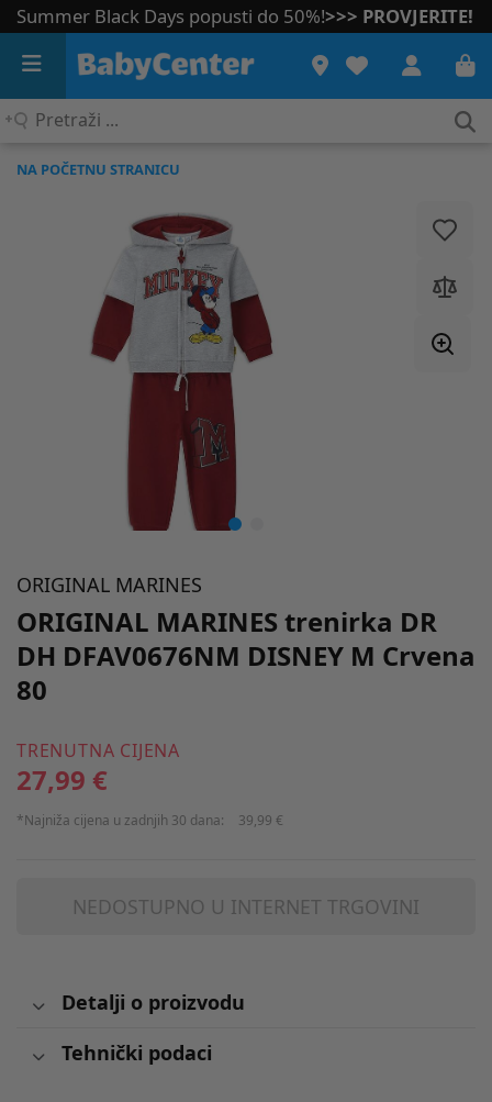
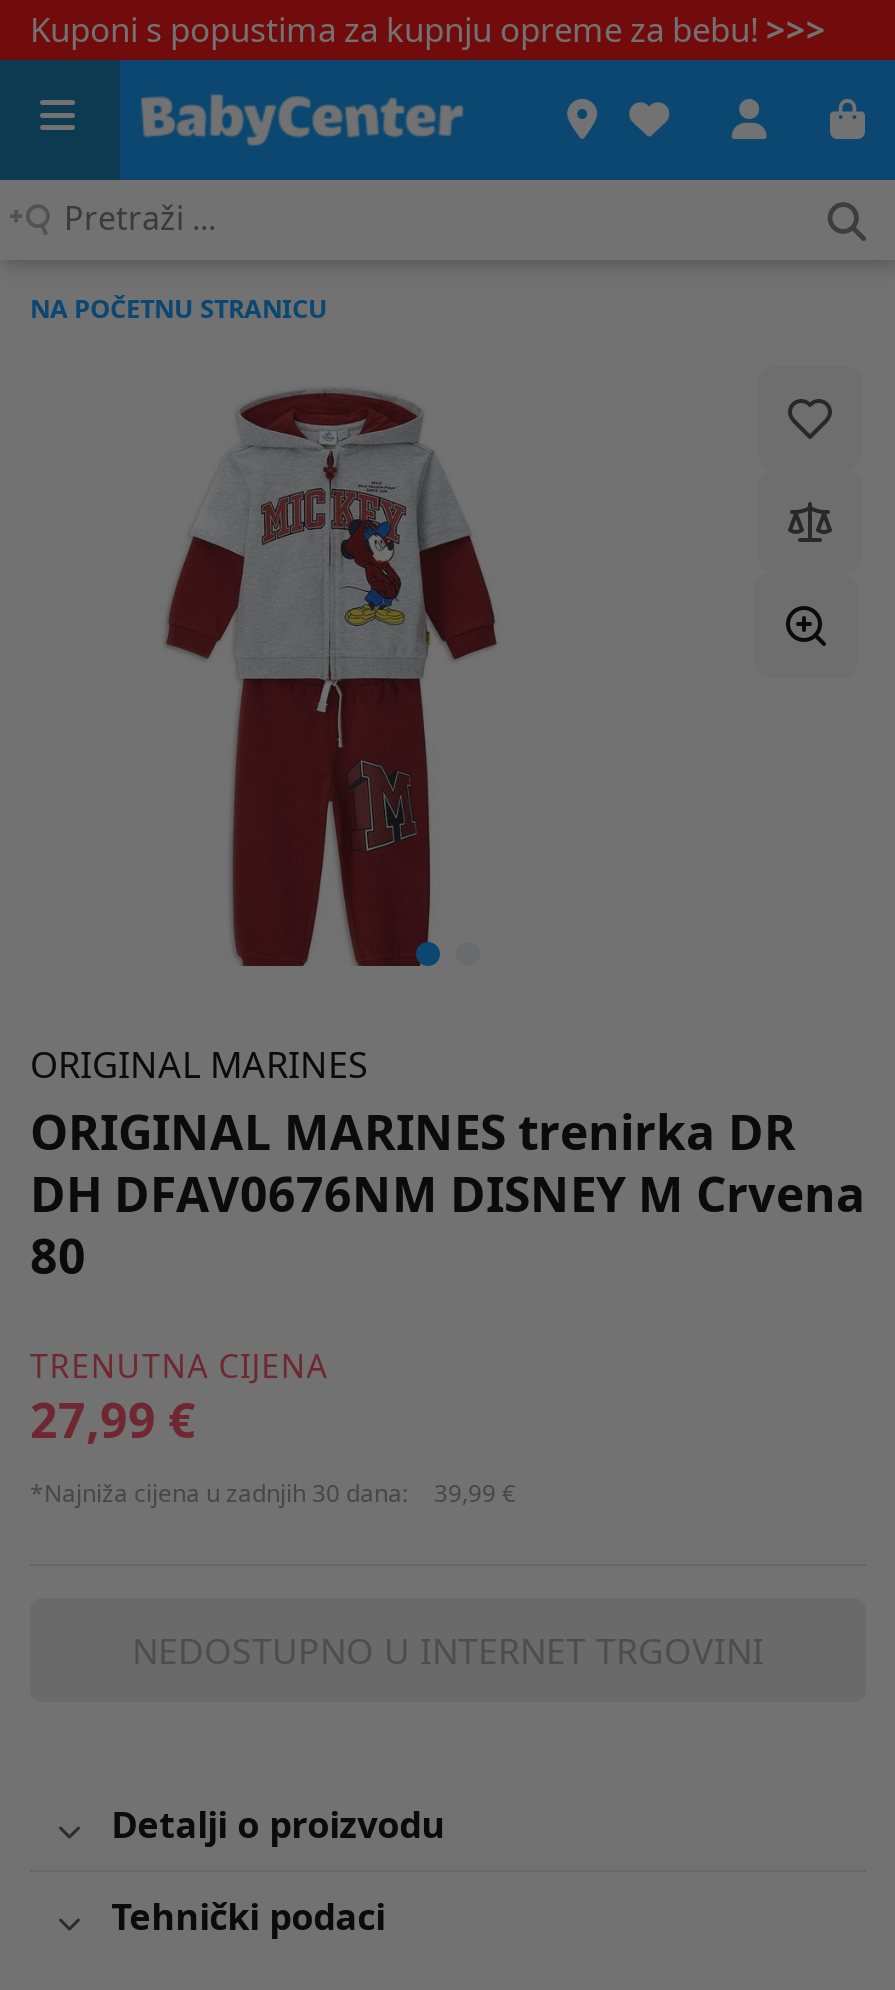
- Summer Black Days popusti do 50%! >>> PROVJERITE!
+ Kuponi s popustima za kupnju opreme za bebu! >>>
